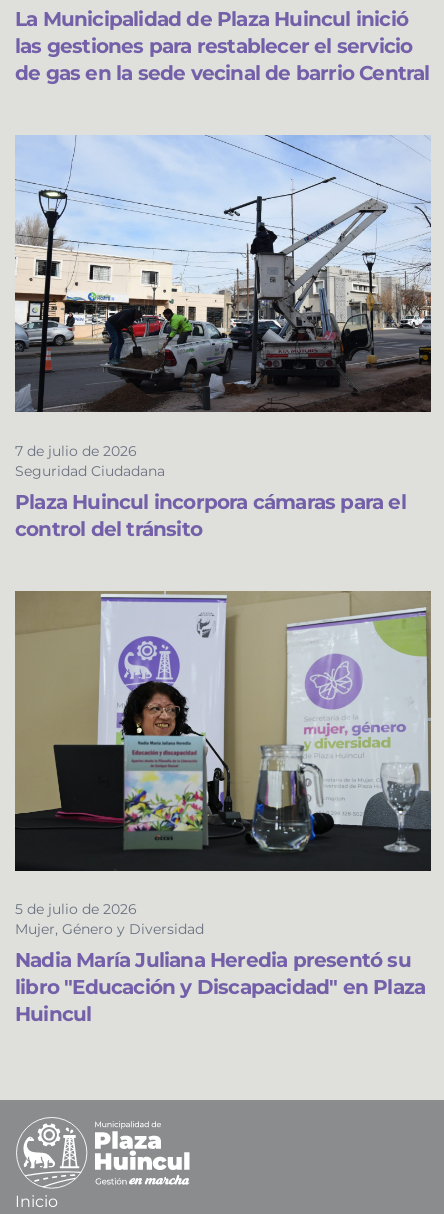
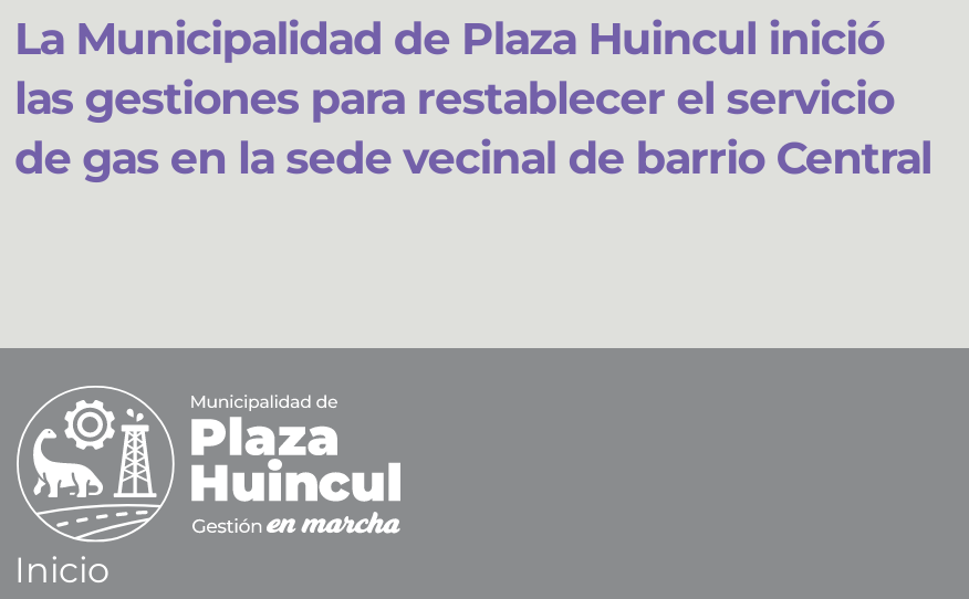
- [image]
- 7 de julio de 2026
- Seguridad Ciudadana
- Plaza Huincul incorpora cámaras para el
- control del tránsito

- [image]
- 5 de julio de 2026
- Mujer, Género y Diversidad
- Nadia María Juliana Heredia presentó su
- libro "Educación y Discapacidad" en Plaza
- Huincul
